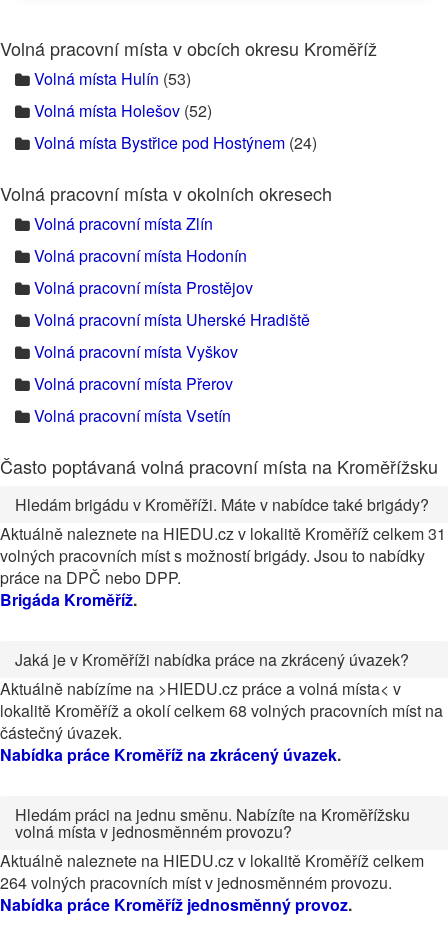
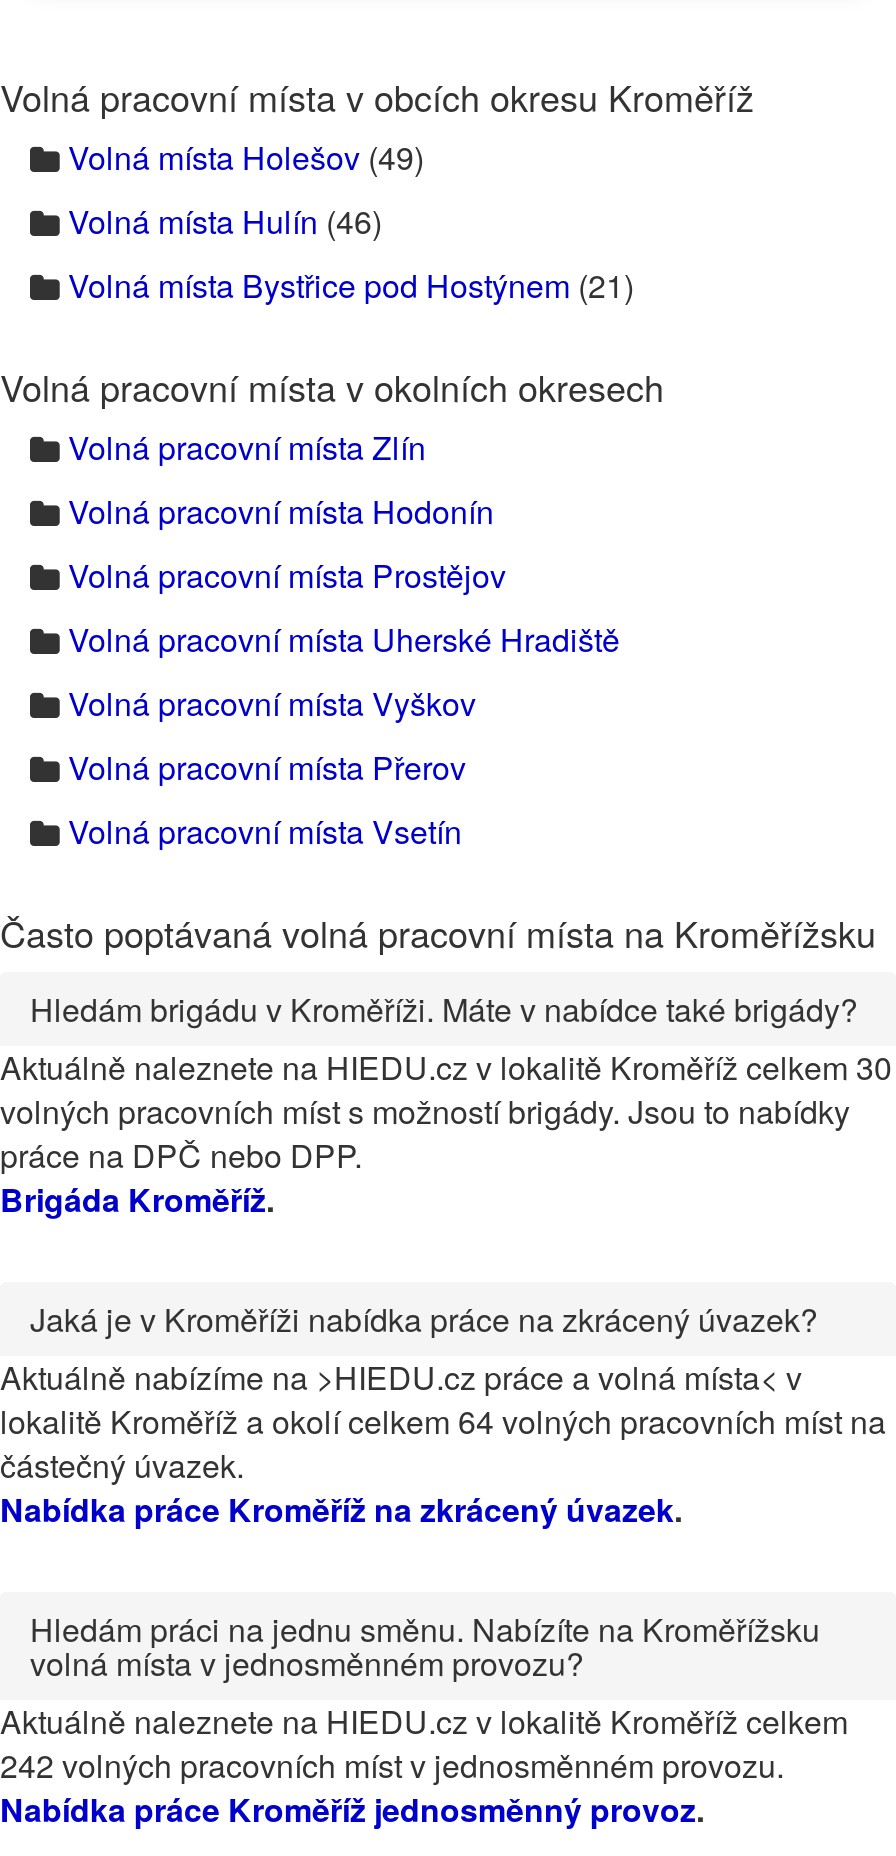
- Volná místa Hulín (53)
+ Volná místa Holešov (49)

- Volná místa Holešov (52)
+ Volná místa Hulín (46)

- Volná místa Bystřice pod Hostýnem (24)
+ Volná místa Bystřice pod Hostýnem (21)

- Aktuálně naleznete na HIEDU.cz v lokalitě Kroměříž celkem 31
+ Aktuálně naleznete na HIEDU.cz v lokalitě Kroměříž celkem 30

- lokalitě Kroměříž a okolí celkem 68 volných pracovních míst na
+ lokalitě Kroměříž a okolí celkem 64 volných pracovních míst na

- 264 volných pracovních míst v jednosměnném provozu.
+ 242 volných pracovních míst v jednosměnném provozu.
